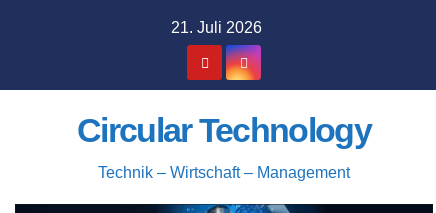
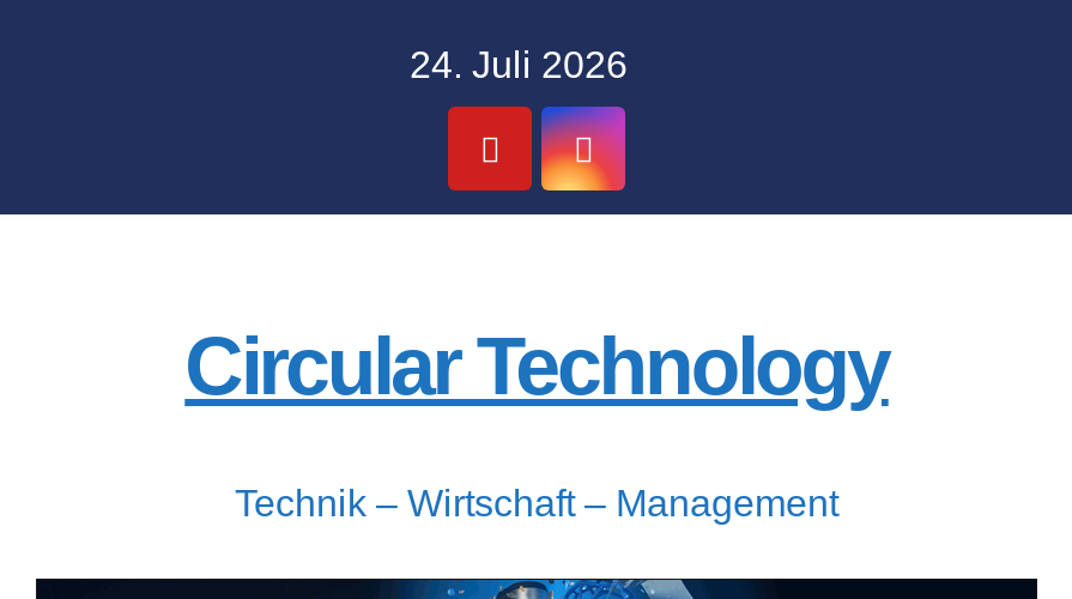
- 21. Juli 2026
+ 24. Juli 2026
